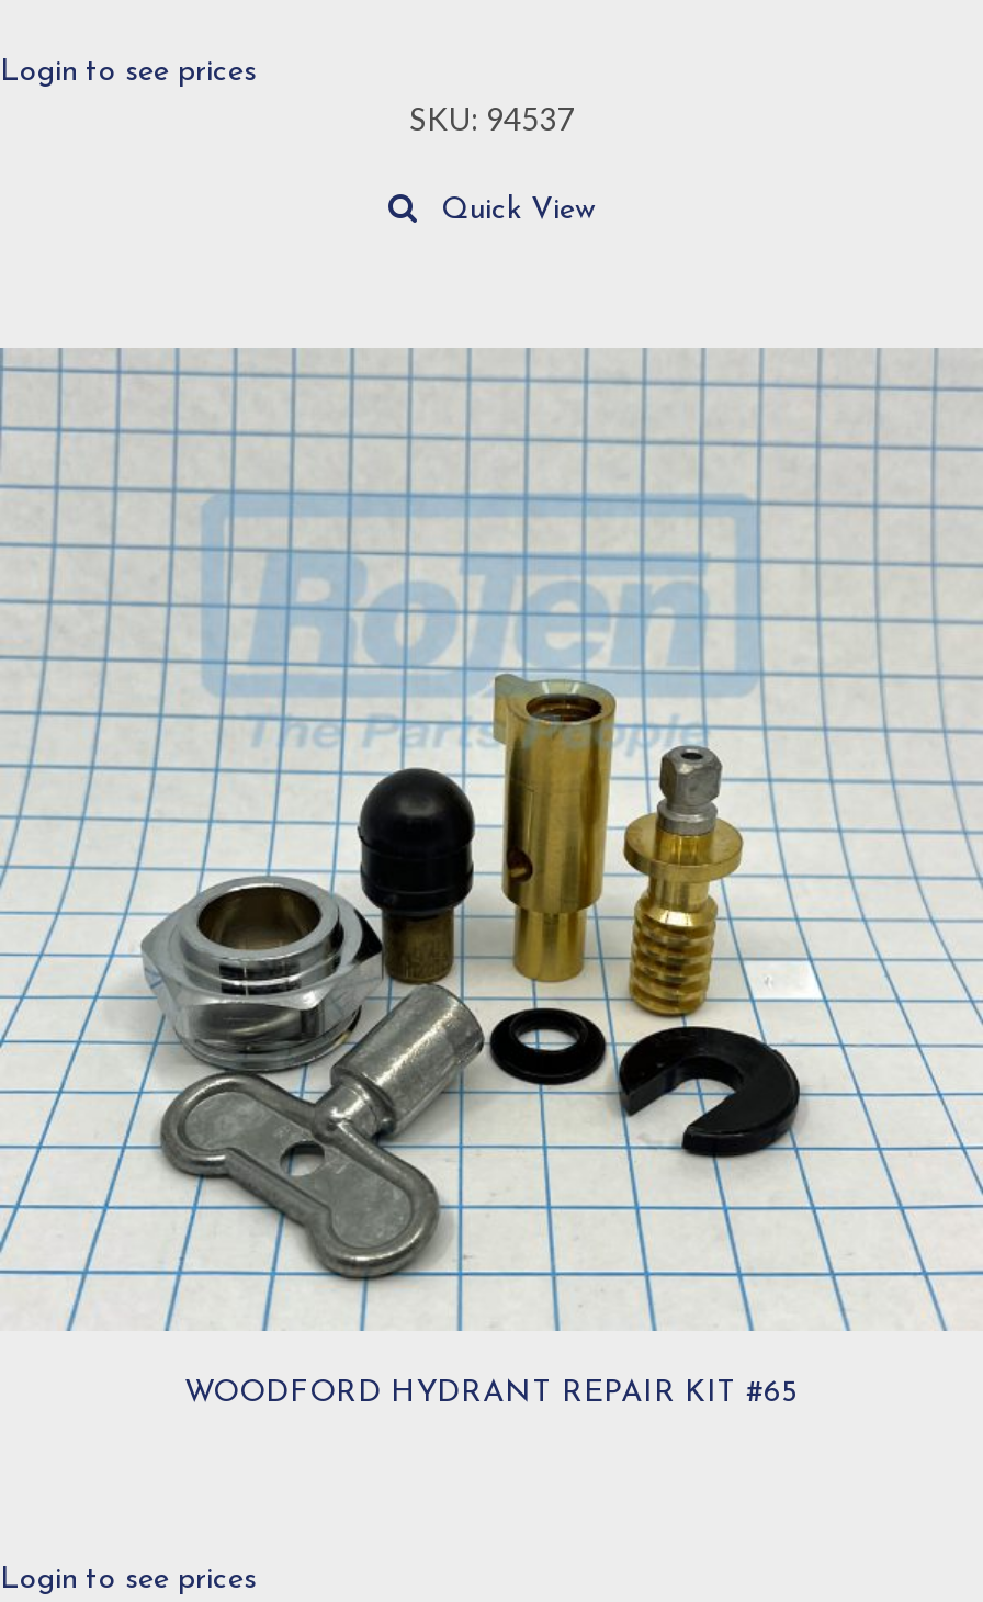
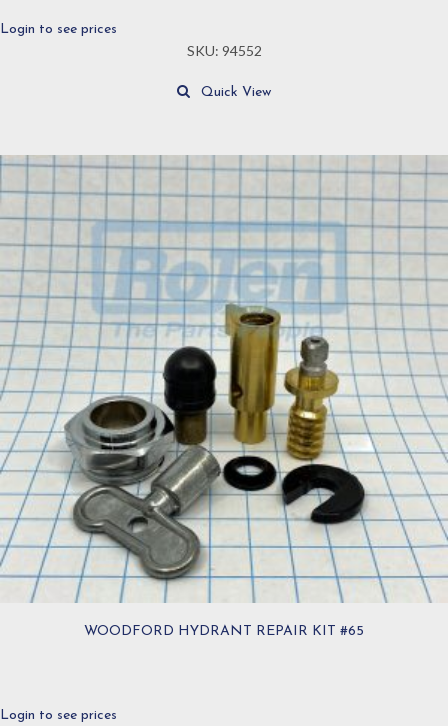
- SKU: 94537
+ SKU: 94552
